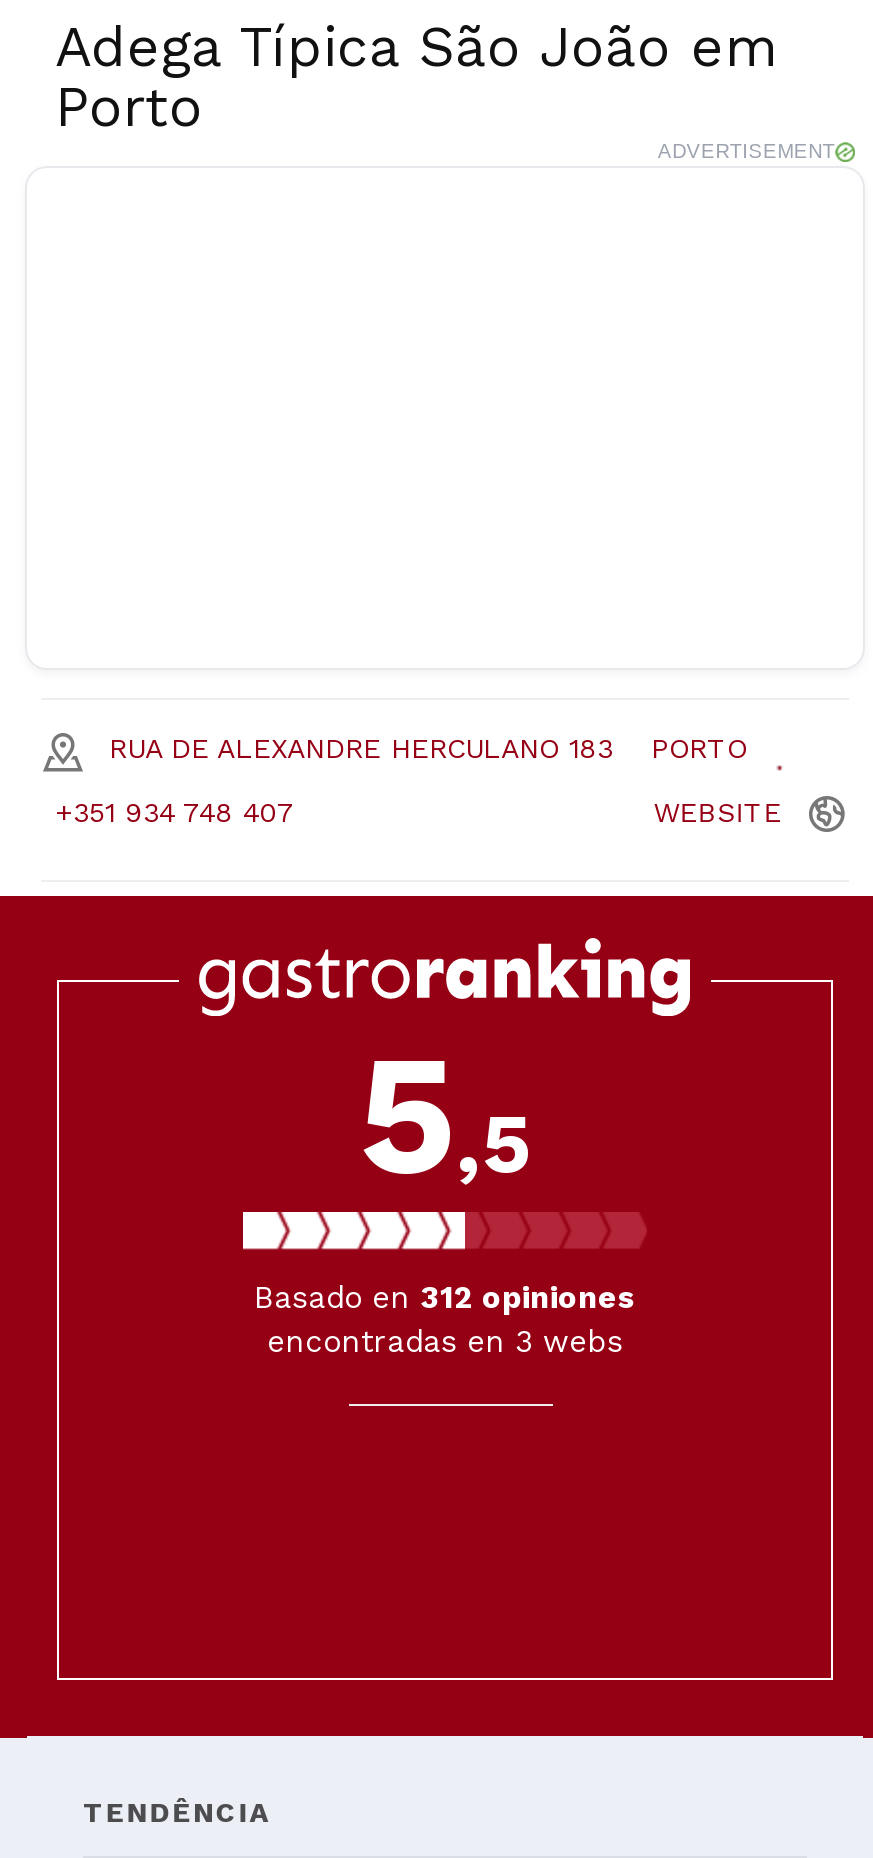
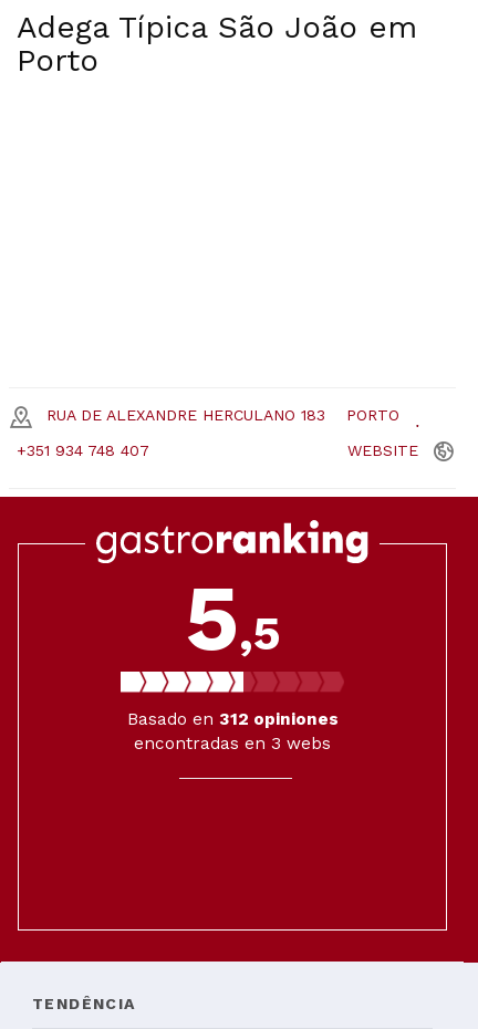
- ADVERTISEMENT
